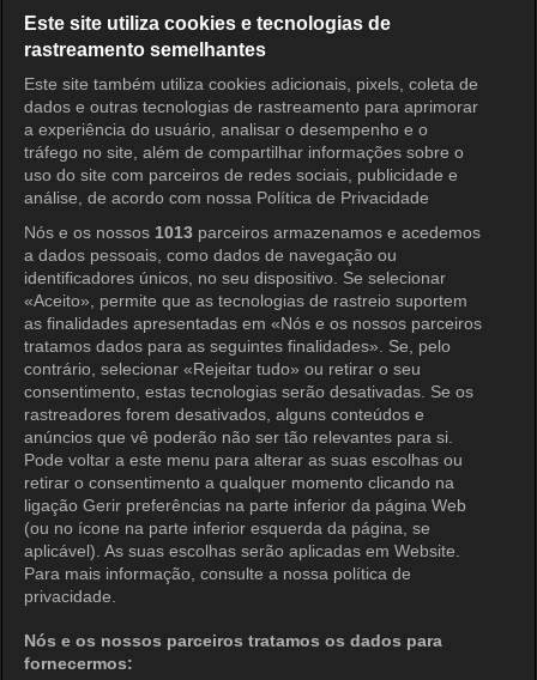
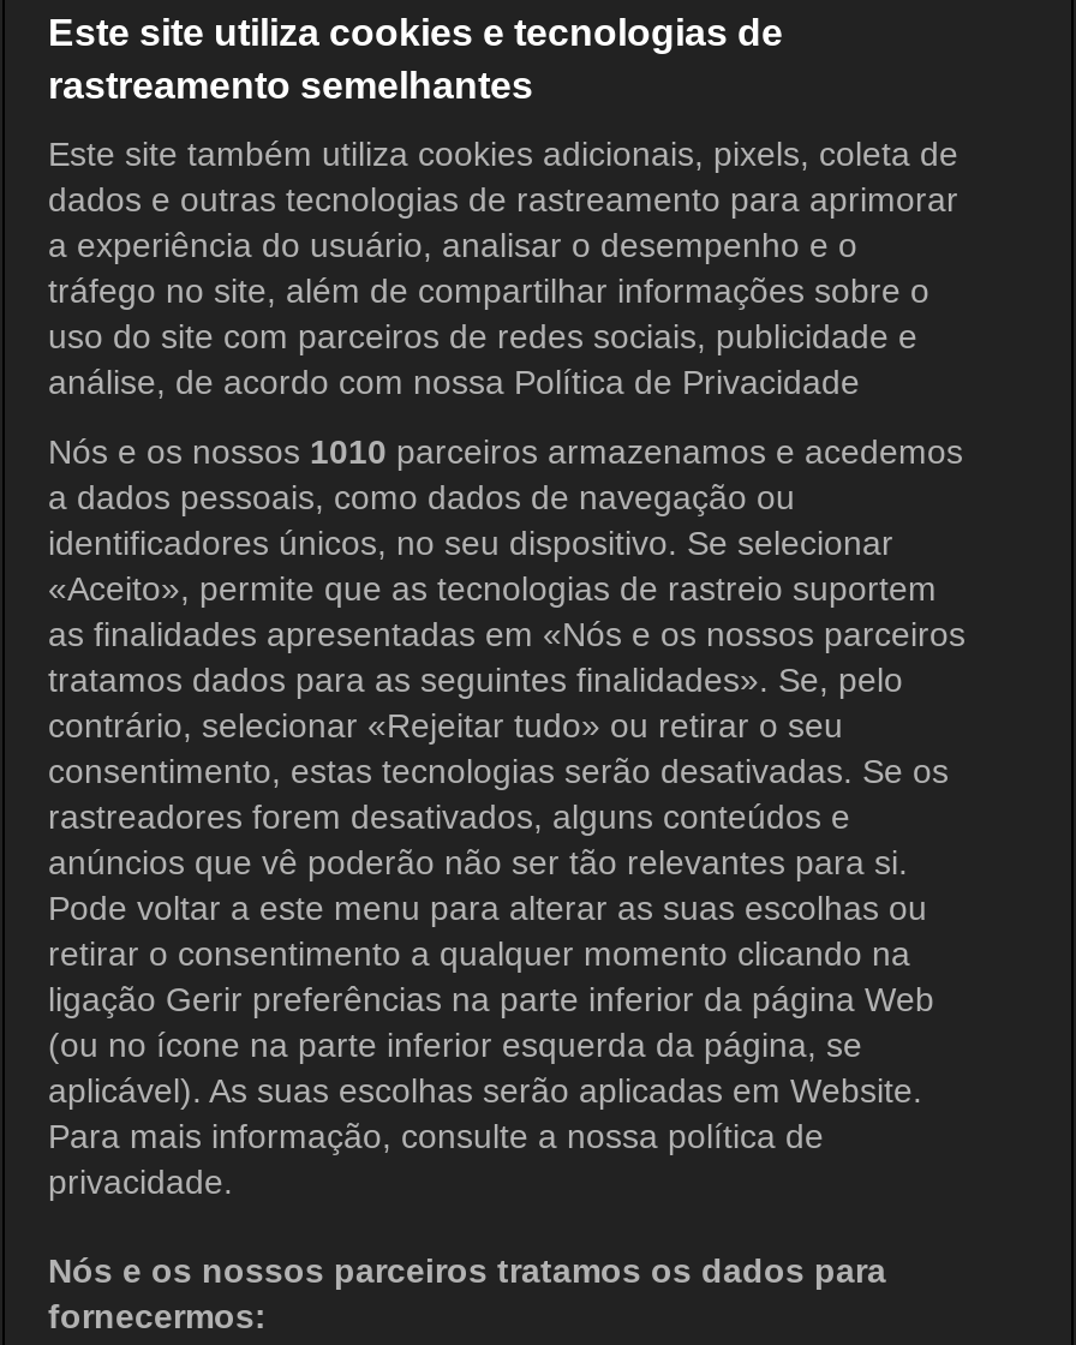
- Nós e os nossos 1013 parceiros armazenamos e acedemos
+ Nós e os nossos 1010 parceiros armazenamos e acedemos
